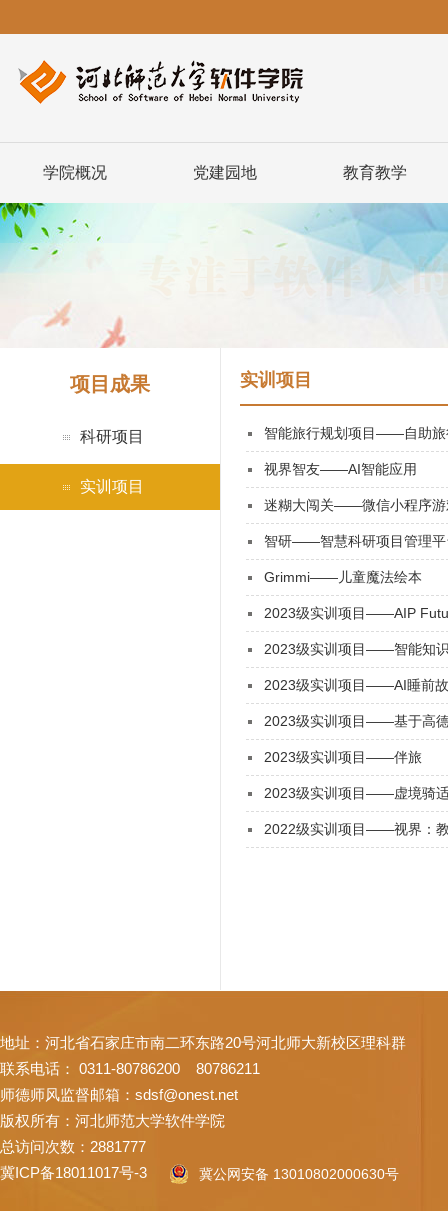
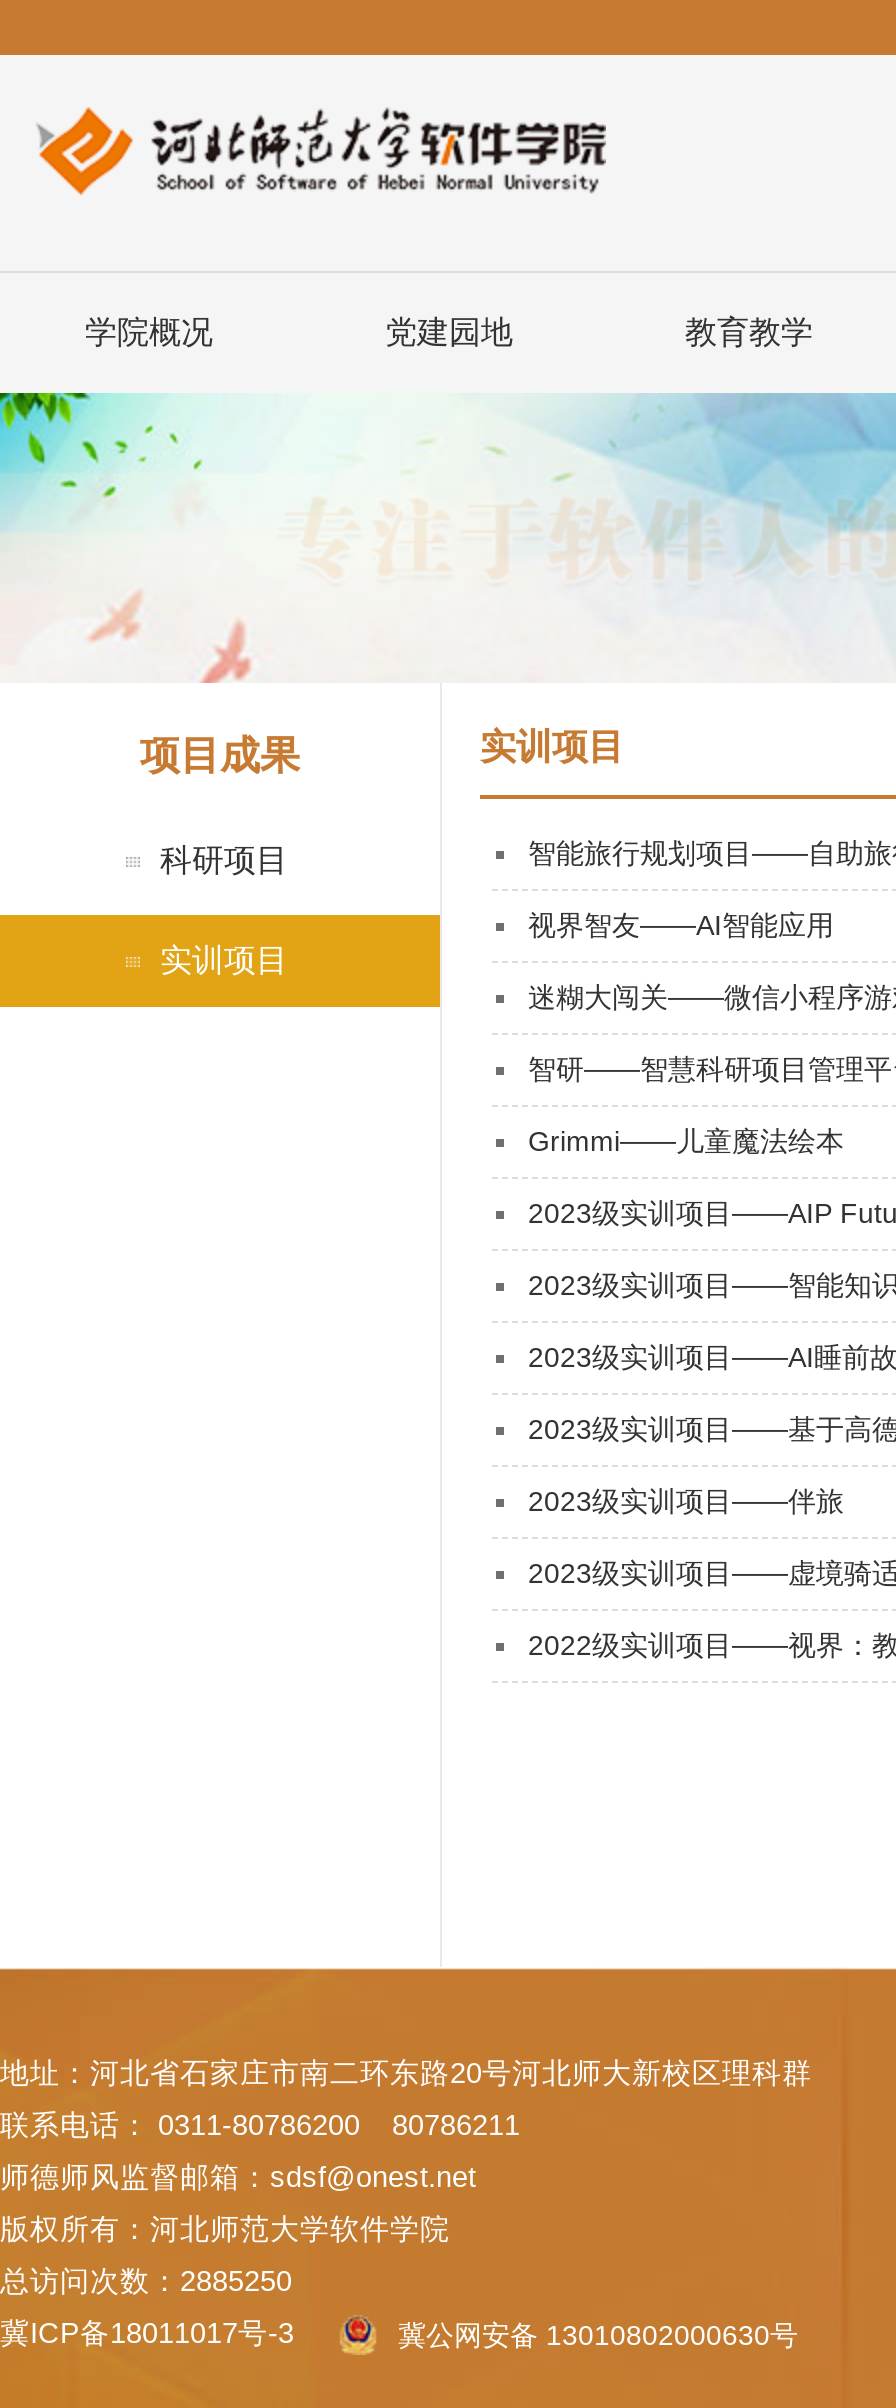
- 总访问次数：2881777
+ 总访问次数：2885250
